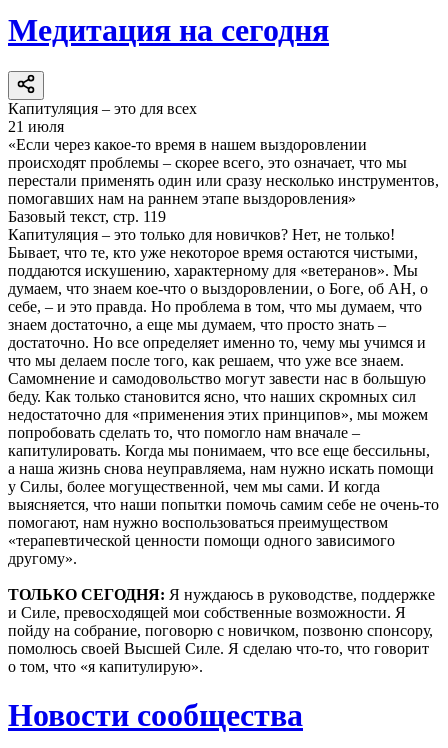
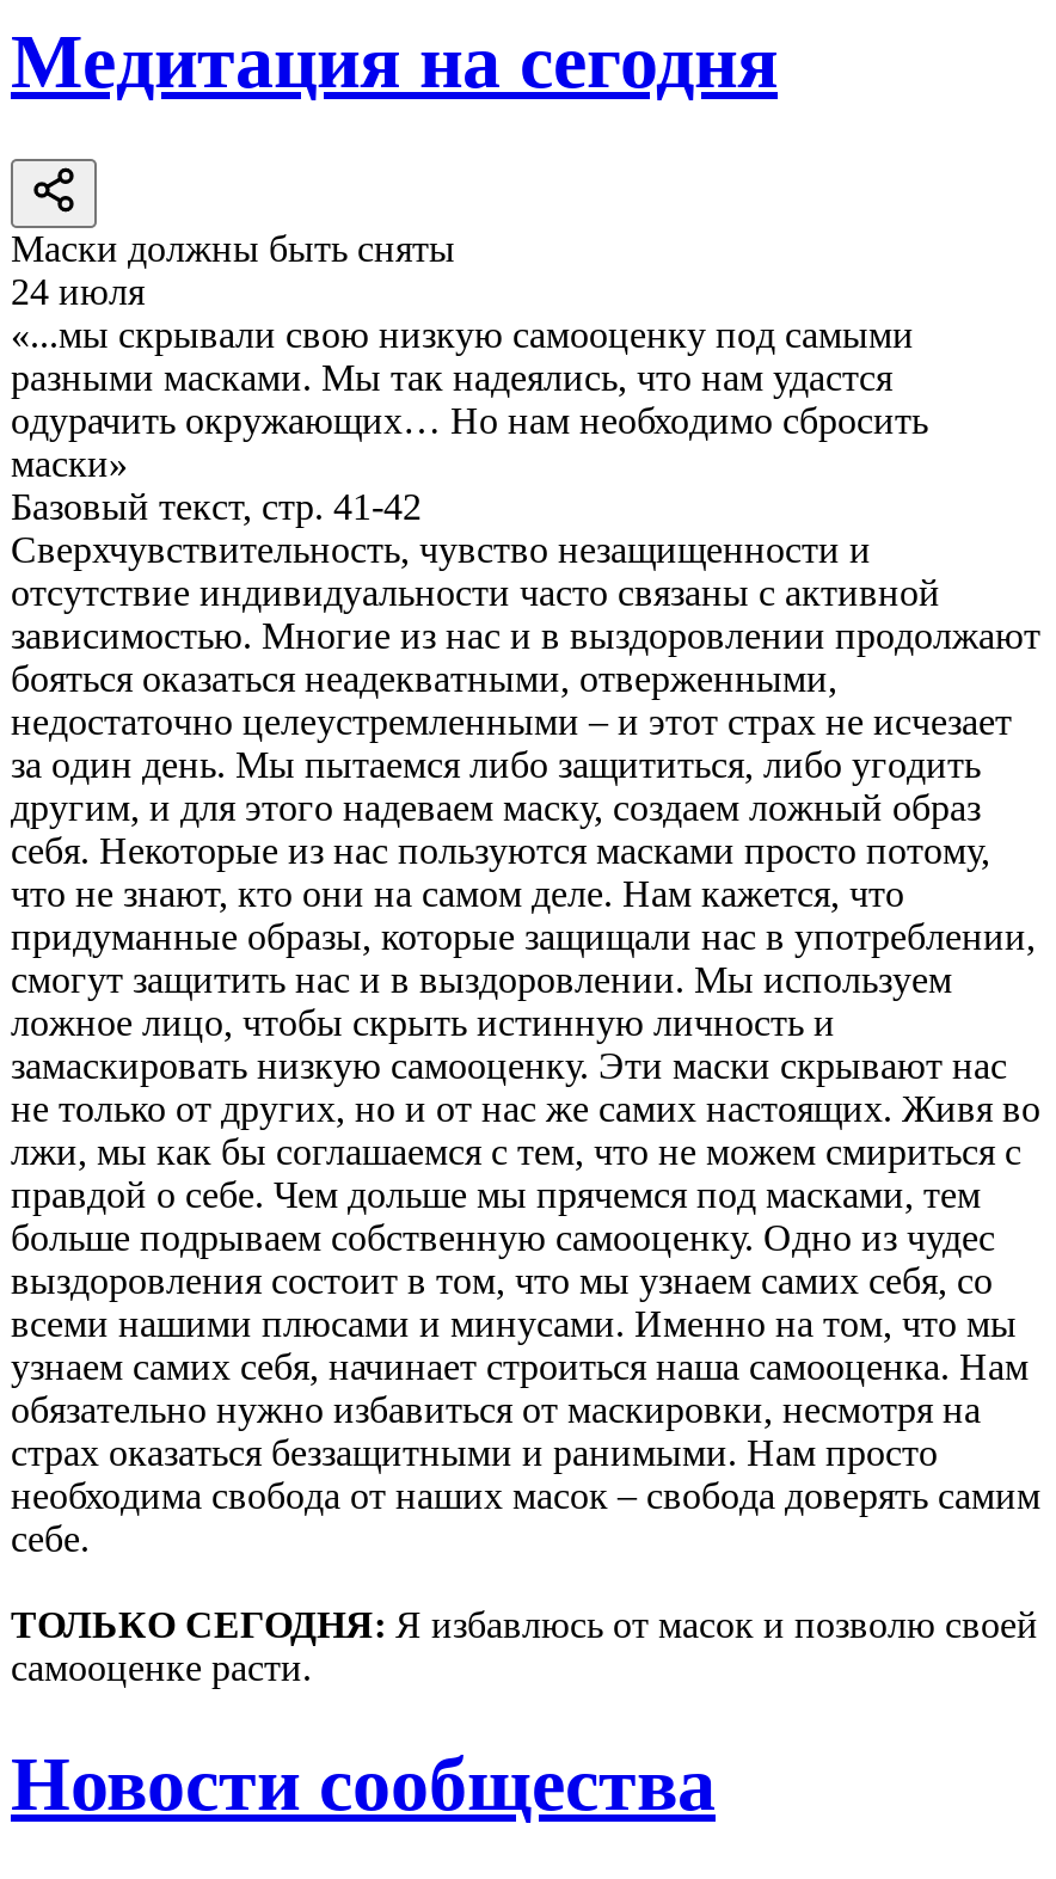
- Капитуляция – это для всех
- 21 июля
- «Если через какое-то время в нашем выздоровлении
- происходят проблемы – скорее всего, это означает, что мы
- перестали применять один или сразу несколько инструментов,
- помогавших нам на раннем этапе выздоровления»
- Базовый текст, стр. 119
- Капитуляция – это только для новичков? Нет, не только!
- Бывает, что те, кто уже некоторое время остаются чистыми,
- поддаются искушению, характерному для «ветеранов». Мы
- думаем, что знаем кое-что о выздоровлении, о Боге, об АН, о
- себе, – и это правда. Но проблема в том, что мы думаем, что
- знаем достаточно, а еще мы думаем, что просто знать –
- достаточно. Но все определяет именно то, чему мы учимся и
- что мы делаем после того, как решаем, что уже все знаем.
- Самомнение и самодовольство могут завести нас в большую
- беду. Как только становится ясно, что наших скромных сил
- недостаточно для «применения этих принципов», мы можем
- попробовать сделать то, что помогло нам вначале –
- капитулировать. Когда мы понимаем, что все еще бессильны,
- а наша жизнь снова неуправляема, нам нужно искать помощи
- у Силы, более могущественной, чем мы сами. И когда
- выясняется, что наши попытки помочь самим себе не очень-то
- помогают, нам нужно воспользоваться преимуществом
- «терапевтической ценности помощи одного зависимого
- другому».
+ Маски должны быть сняты
+ 24 июля
+ «...мы скрывали свою низкую самооценку под самыми
+ разными масками. Мы так надеялись, что нам удастся
+ одурачить окружающих… Но нам необходимо сбросить
+ маски»
+ Базовый текст, стр. 41-42
+ Сверхчувствительность, чувство незащищенности и
+ отсутствие индивидуальности часто связаны с активной
+ зависимостью. Многие из нас и в выздоровлении продолжают
+ бояться оказаться неадекватными, отверженными,
+ недостаточно целеустремленными – и этот страх не исчезает
+ за один день. Мы пытаемся либо защититься, либо угодить
+ другим, и для этого надеваем маску, создаем ложный образ
+ себя. Некоторые из нас пользуются масками просто потому,
+ что не знают, кто они на самом деле. Нам кажется, что
+ придуманные образы, которые защищали нас в употреблении,
+ смогут защитить нас и в выздоровлении. Мы используем
+ ложное лицо, чтобы скрыть истинную личность и
+ замаскировать низкую самооценку. Эти маски скрывают нас
+ не только от других, но и от нас же самих настоящих. Живя во
+ лжи, мы как бы соглашаемся с тем, что не можем смириться с
+ правдой о себе. Чем дольше мы прячемся под масками, тем
+ больше подрываем собственную самооценку. Одно из чудес
+ выздоровления состоит в том, что мы узнаем самих себя, со
+ всеми нашими плюсами и минусами. Именно на том, что мы
+ узнаем самих себя, начинает строиться наша самооценка. Нам
+ обязательно нужно избавиться от маскировки, несмотря на
+ страх оказаться беззащитными и ранимыми. Нам просто
+ необходима свобода от наших масок – свобода доверять самим
+ себе.

- ТОЛЬКО СЕГОДНЯ: Я нуждаюсь в руководстве, поддержке
- и Силе, превосходящей мои собственные возможности. Я
- пойду на собрание, поговорю с новичком, позвоню спонсору,
- помолюсь своей Высшей Силе. Я сделаю что-то, что говорит
- о том, что «я капитулирую».
+ ТОЛЬКО СЕГОДНЯ: Я избавлюсь от масок и позволю своей
+ самооценке расти.
